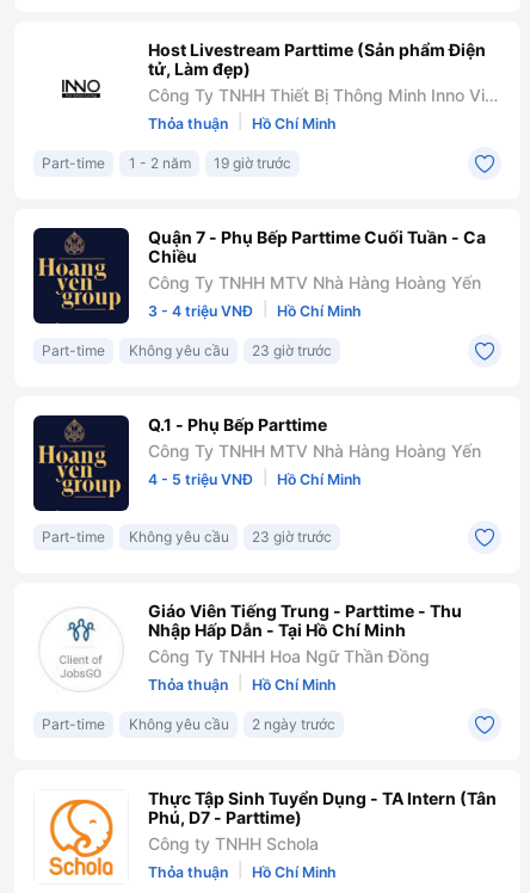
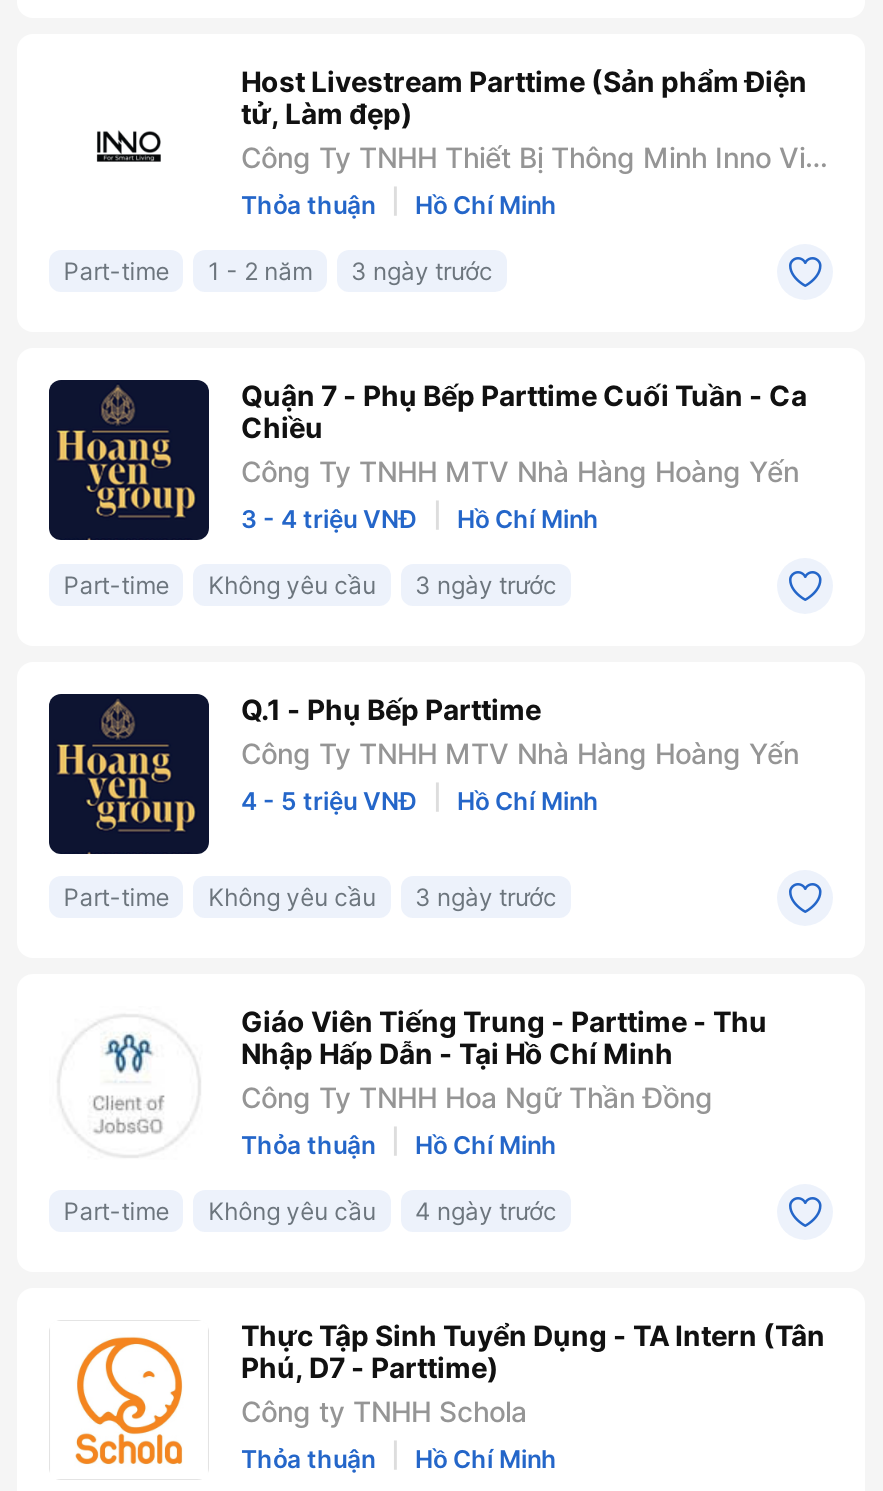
- Part-time 1 - 2 năm 19 giờ trước
+ Part-time 1 - 2 năm 3 ngày trước

- Part-time Không yêu cầu 23 giờ trước
+ Part-time Không yêu cầu 3 ngày trước

- Part-time Không yêu cầu 23 giờ trước
+ Part-time Không yêu cầu 3 ngày trước

- Part-time Không yêu cầu 2 ngày trước
+ Part-time Không yêu cầu 4 ngày trước
